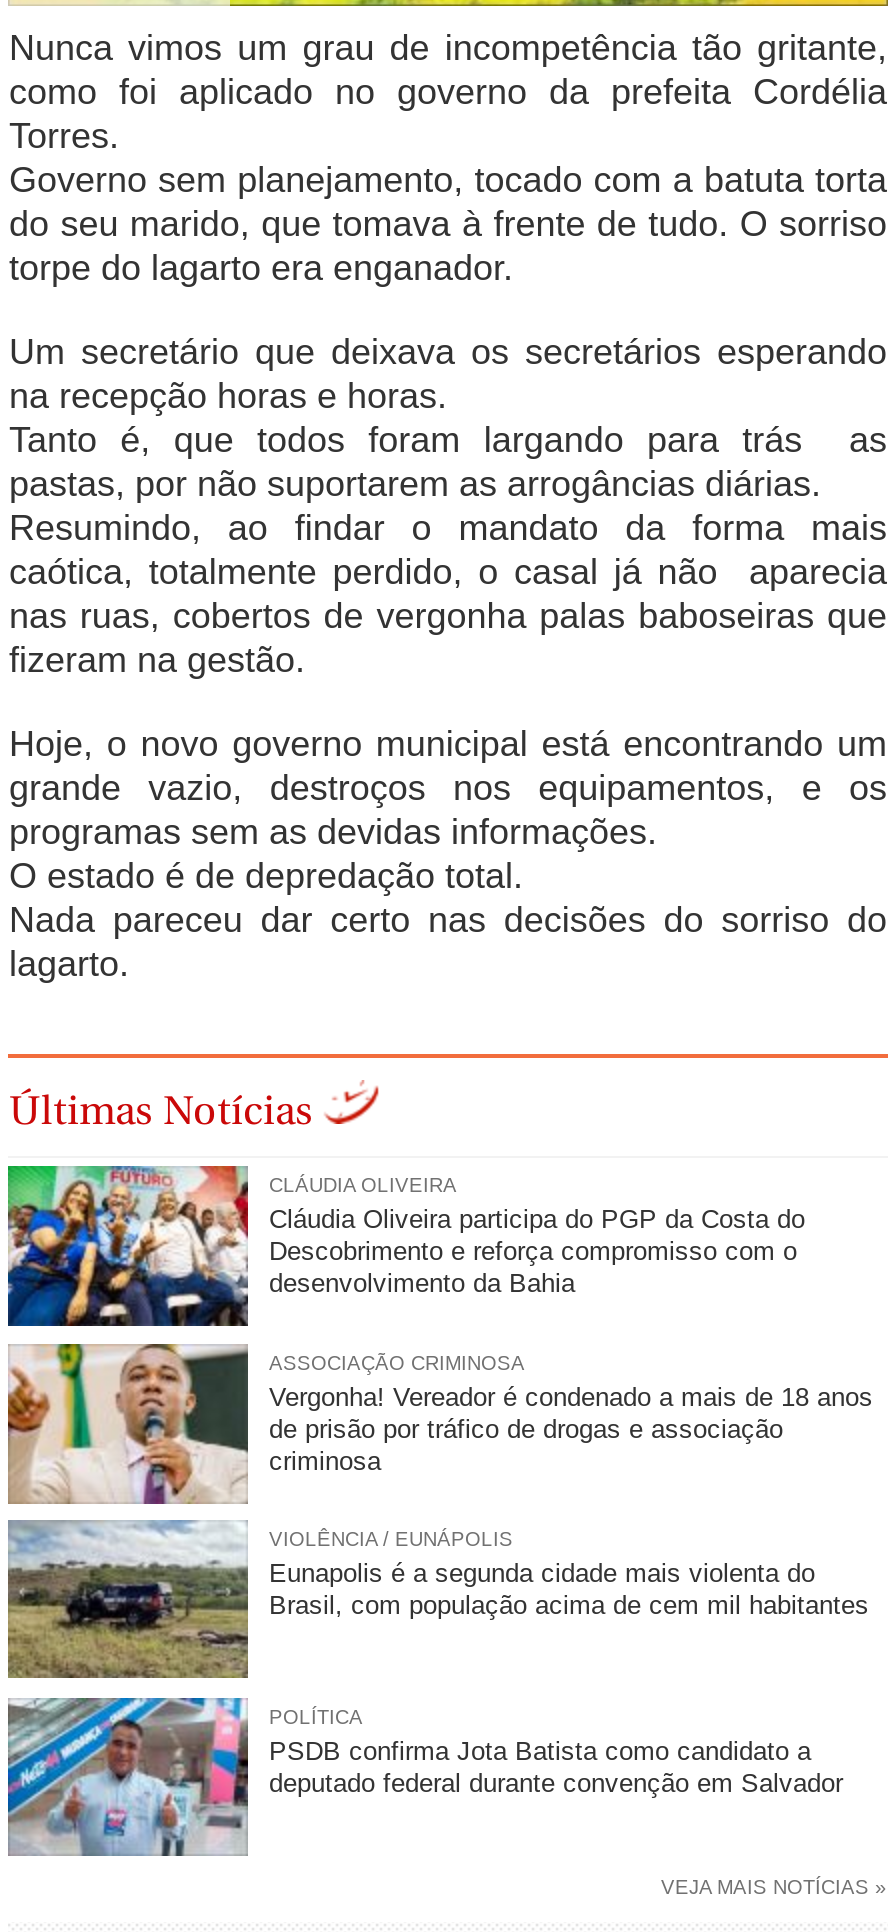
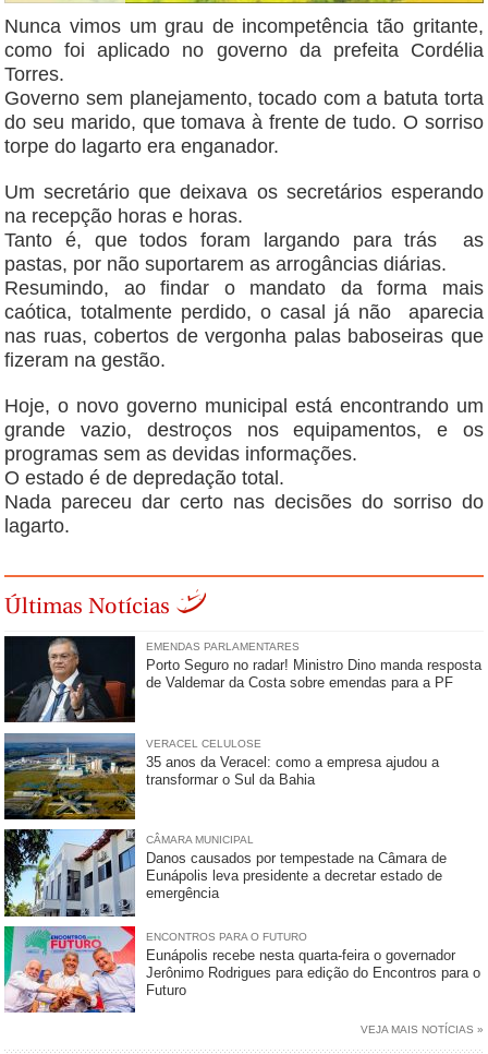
- [image]
- CLÁUDIA OLIVEIRA
- Cláudia Oliveira participa do PGP da Costa do
- Descobrimento e reforça compromisso com o
- desenvolvimento da Bahia
+ [image]
+ EMENDAS PARLAMENTARES
+ Porto Seguro no radar! Ministro Dino manda resposta
+ de Valdemar da Costa sobre emendas para a PF

- [image]
- ASSOCIAÇÃO CRIMINOSA
- Vergonha! Vereador é condenado a mais de 18 anos
- de prisão por tráfico de drogas e associação
- criminosa
+ [image]
+ VERACEL CELULOSE
+ 35 anos da Veracel: como a empresa ajudou a
+ transformar o Sul da Bahia

- [image]
- VIOLÊNCIA / EUNÁPOLIS
- Eunapolis é a segunda cidade mais violenta do
- Brasil, com população acima de cem mil habitantes
+ [image]
+ CÂMARA MUNICIPAL
+ Danos causados por tempestade na Câmara de
+ Eunápolis leva presidente a decretar estado de
+ emergência

- [image]
- POLÍTICA
- PSDB confirma Jota Batista como candidato a
- deputado federal durante convenção em Salvador
+ [image]
+ ENCONTROS PARA O FUTURO
+ Eunápolis recebe nesta quarta-feira o governador
+ Jerônimo Rodrigues para edição do Encontros para o
+ Futuro
